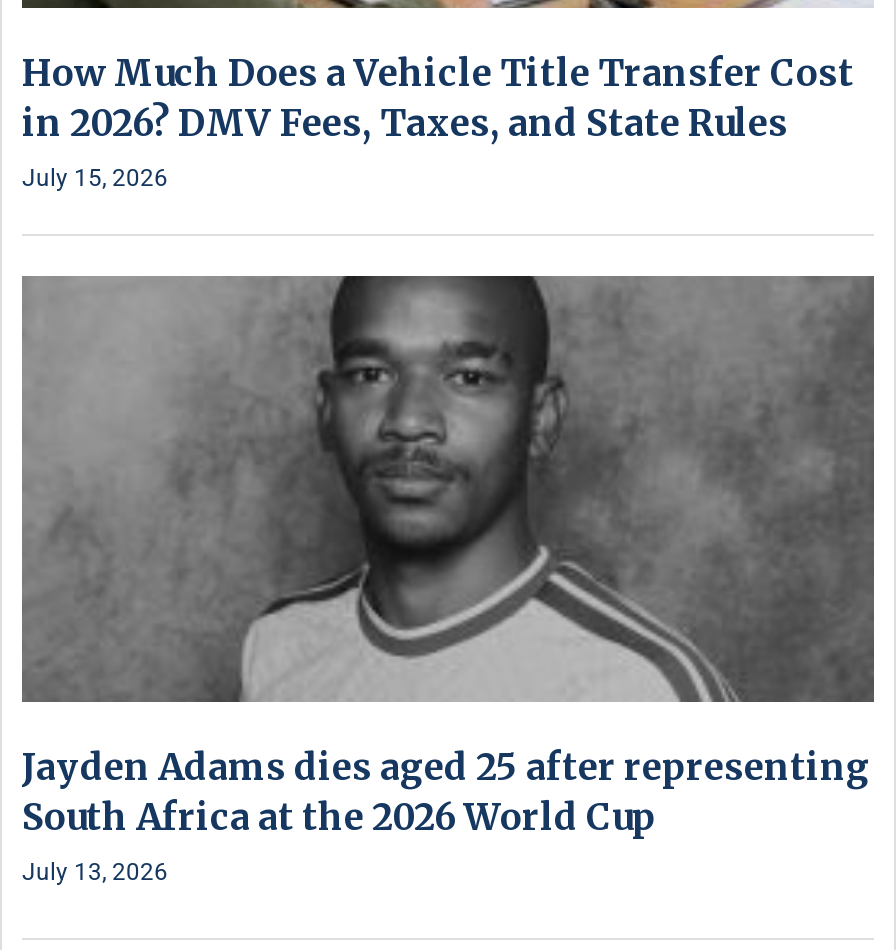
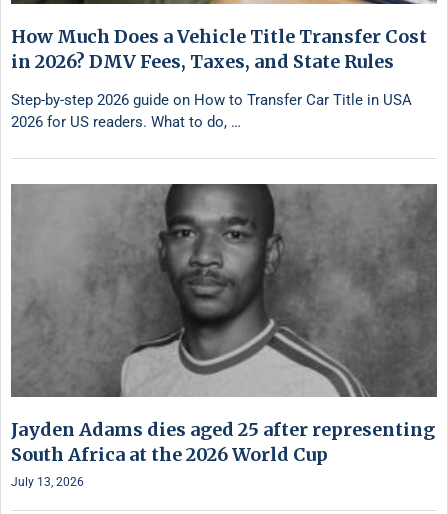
- July 15, 2026
+ Step-by-step 2026 guide on How to Transfer Car Title in USA
+ 2026 for US readers. What to do, …
